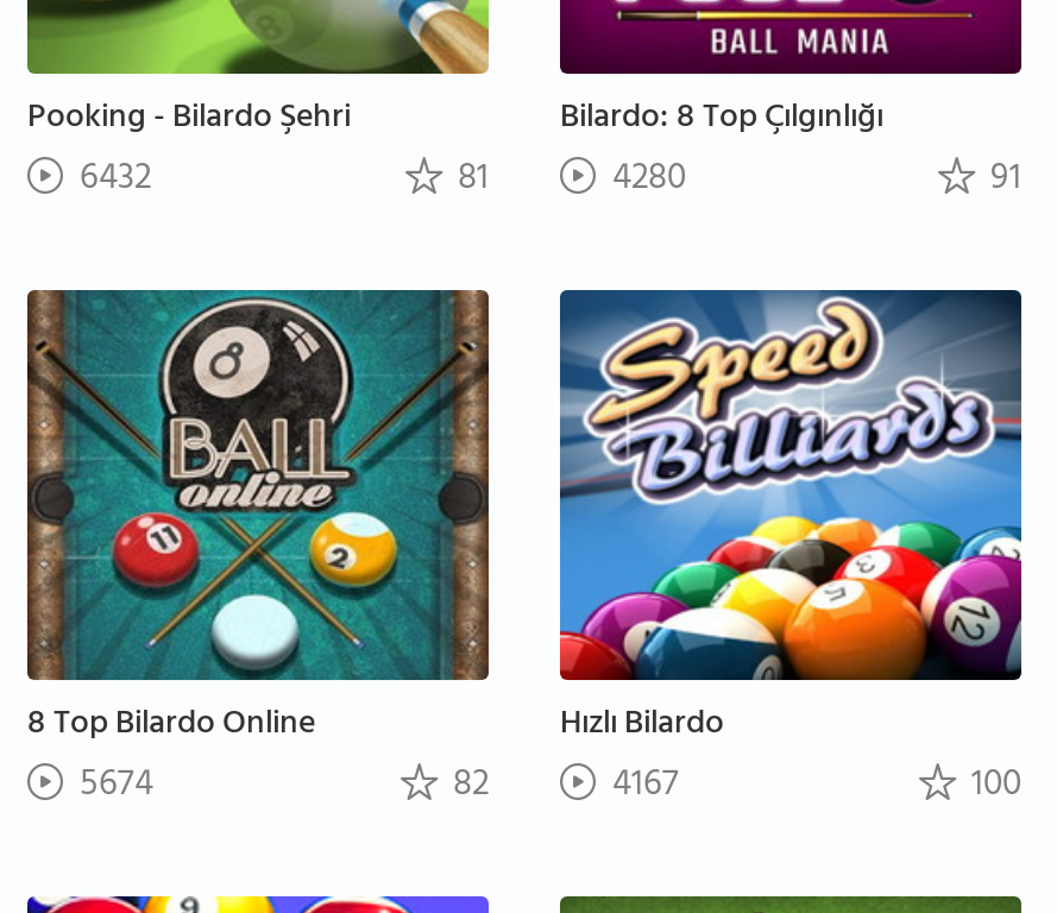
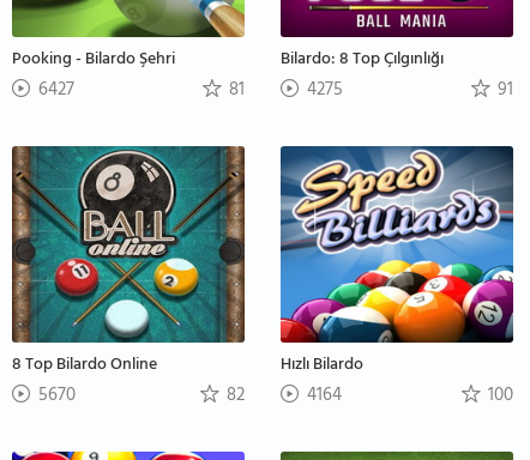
- 6432
+ 6427

- 81 4280
+ 81 4275

- 5674
+ 5670

- 82 4167
+ 82 4164
